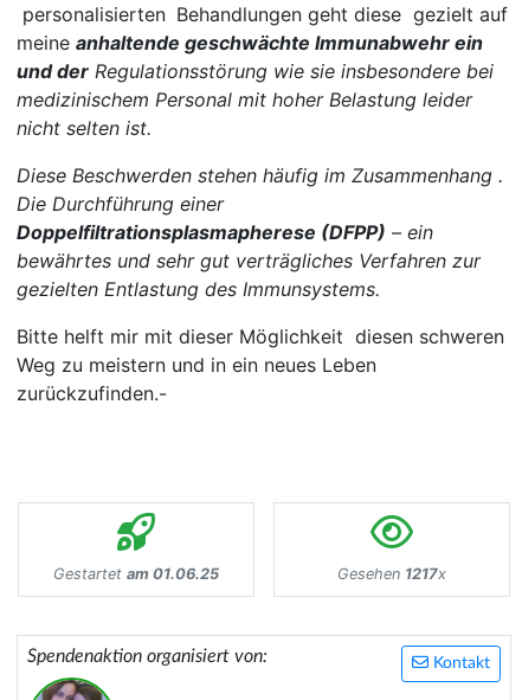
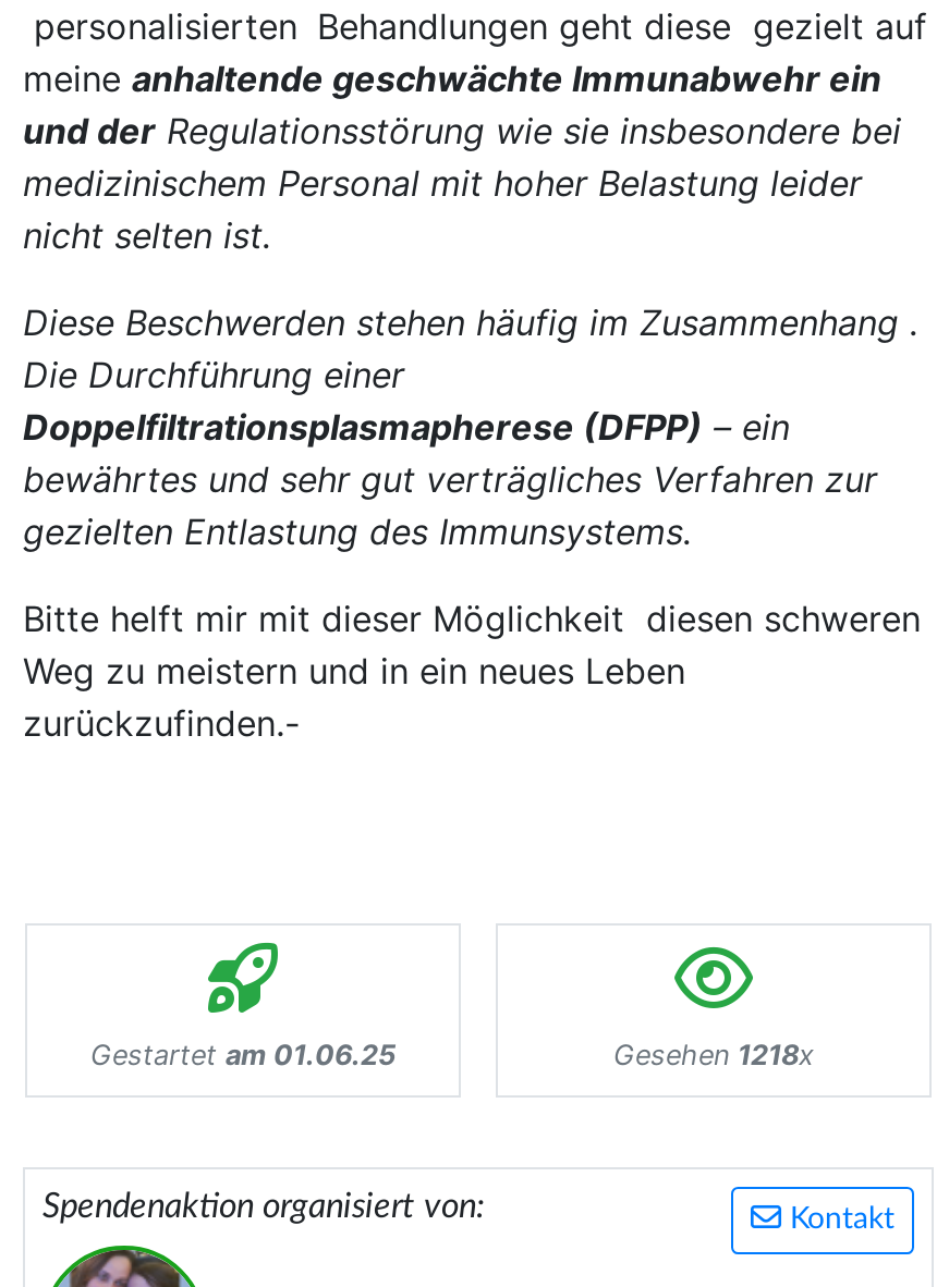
- Gesehen 1217x
+ Gesehen 1218x
